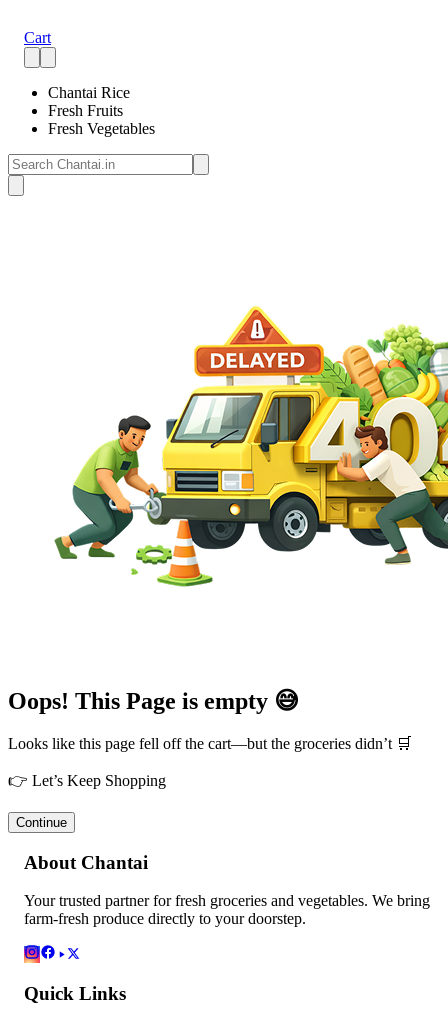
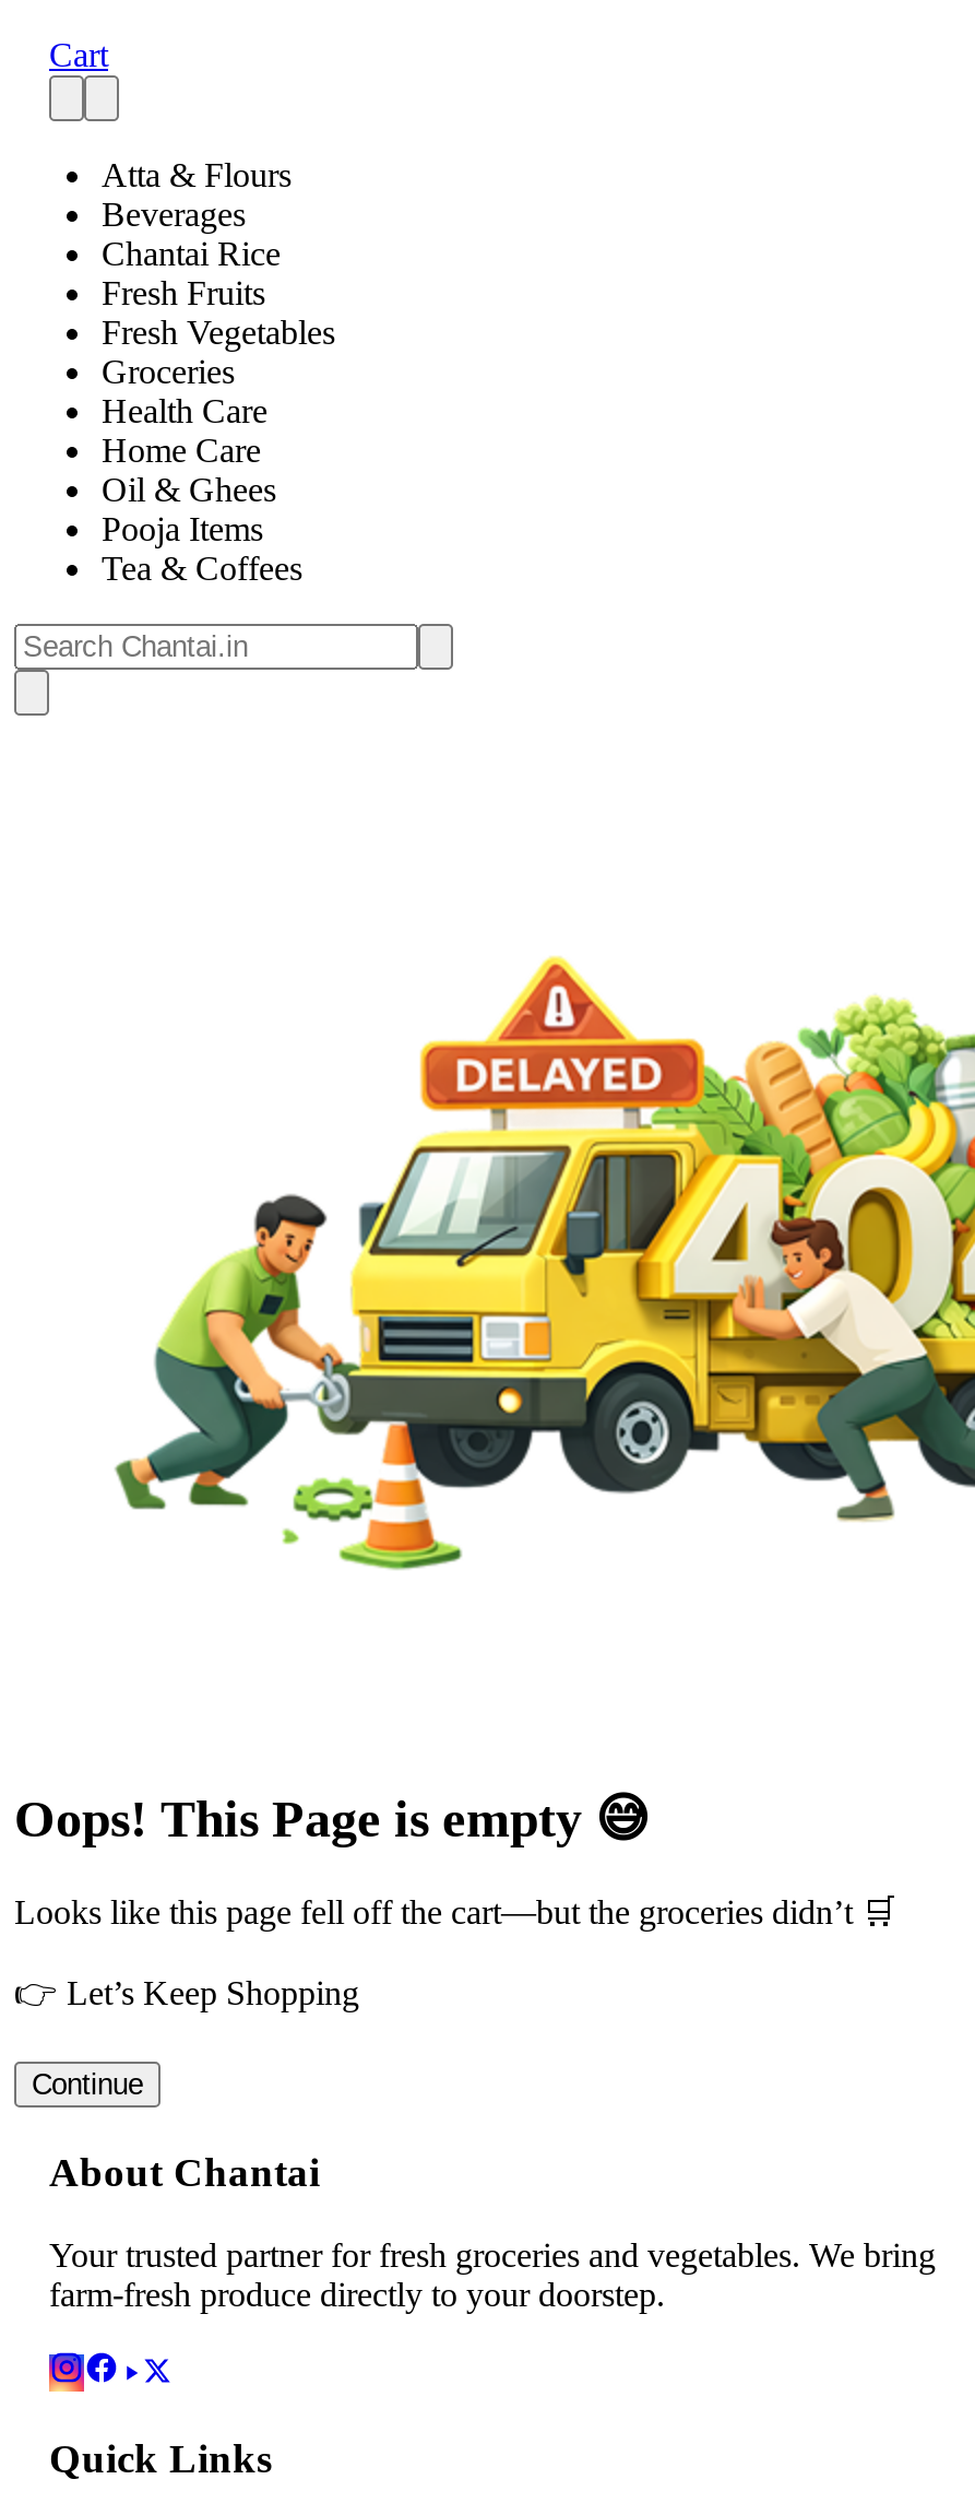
+ Atta & Flours
+ Beverages

+ Groceries
+ Health Care
+ Home Care
+ Oil & Ghees
+ Pooja Items
+ Tea & Coffees
